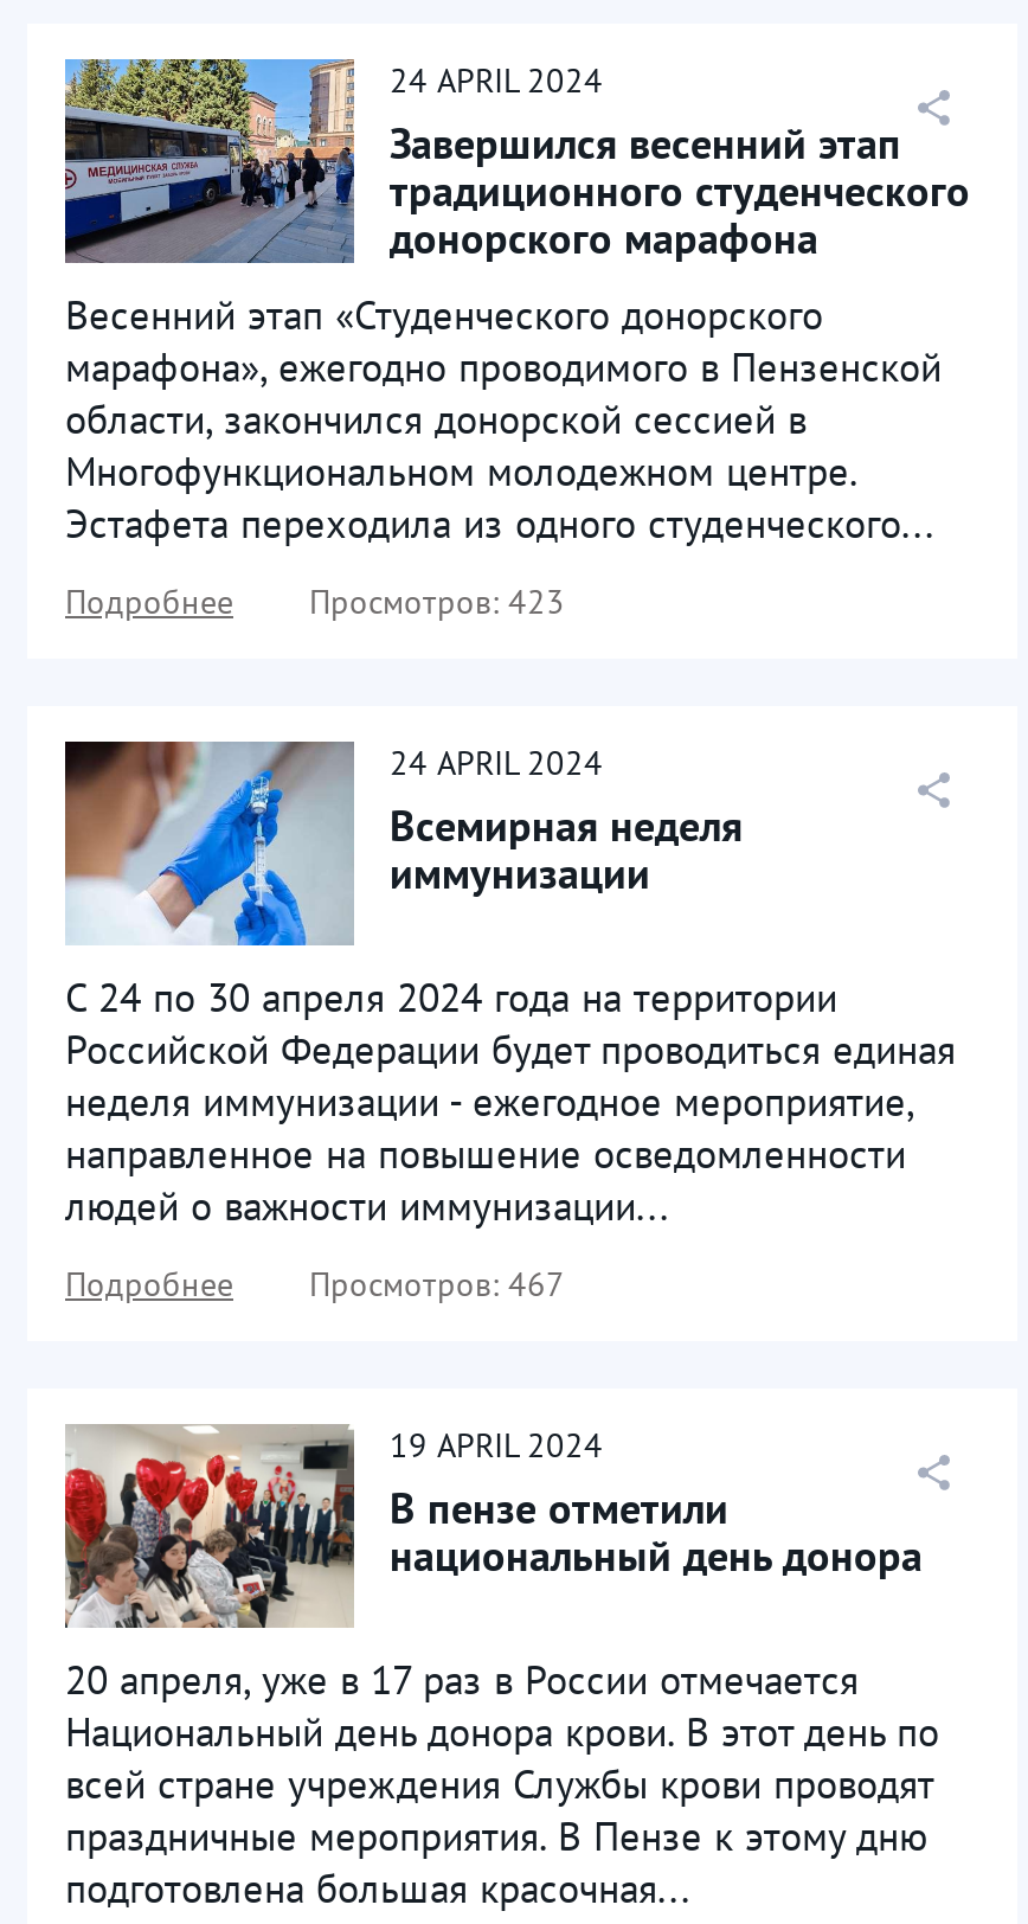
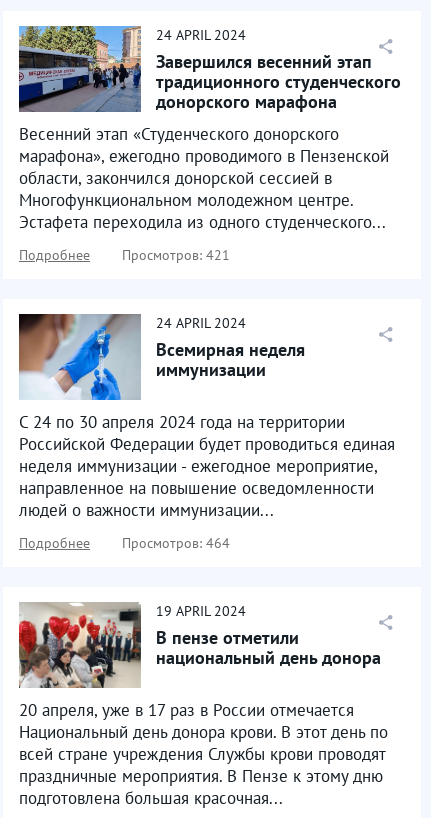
- Подробнее Просмотров: 423
+ Подробнее Просмотров: 421

- Подробнее Просмотров: 467
+ Подробнее Просмотров: 464
